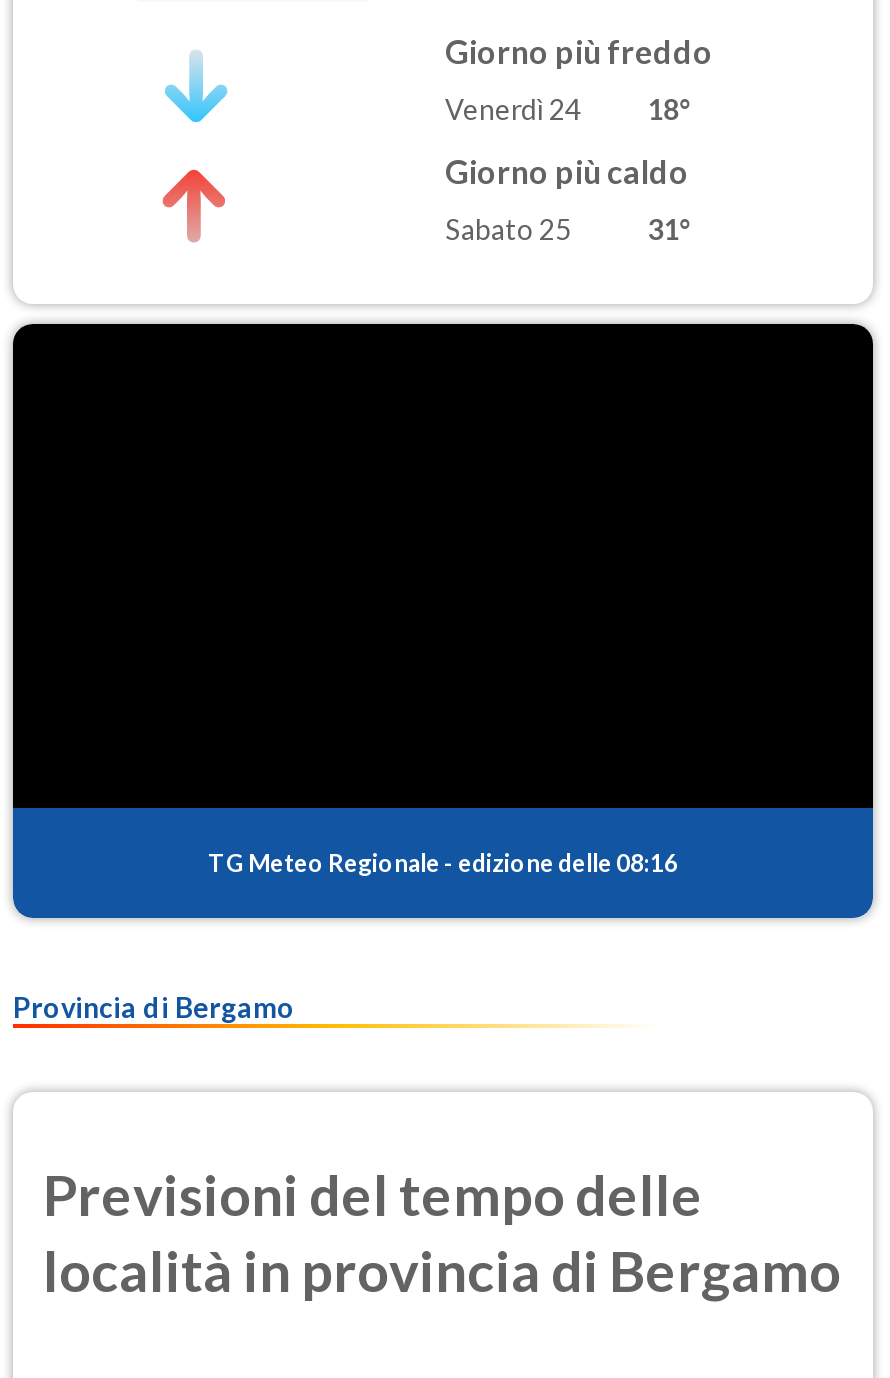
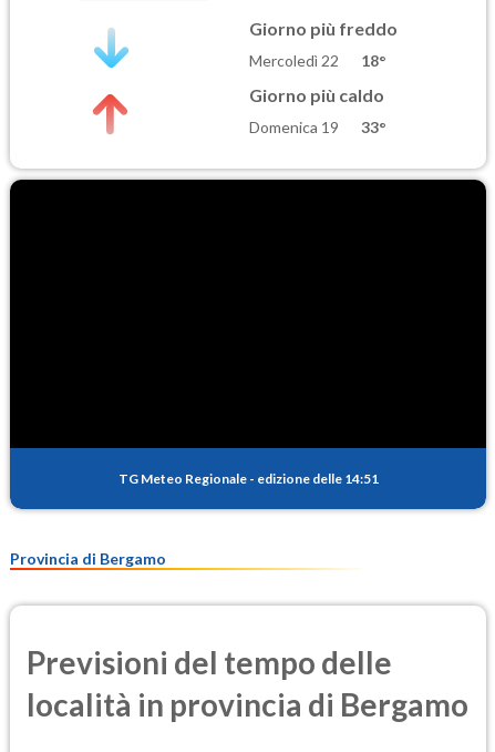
- Venerdì 24 18°
+ Mercoledì 22 18°

- Sabato 25
- 31°
+ Domenica 19
+ 33°

- TG Meteo Regionale - edizione delle 08:16
+ TG Meteo Regionale - edizione delle 14:51
